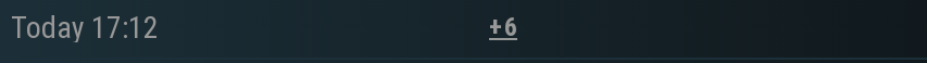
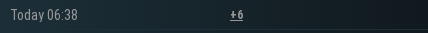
- Today 17:12
+ Today 06:38
